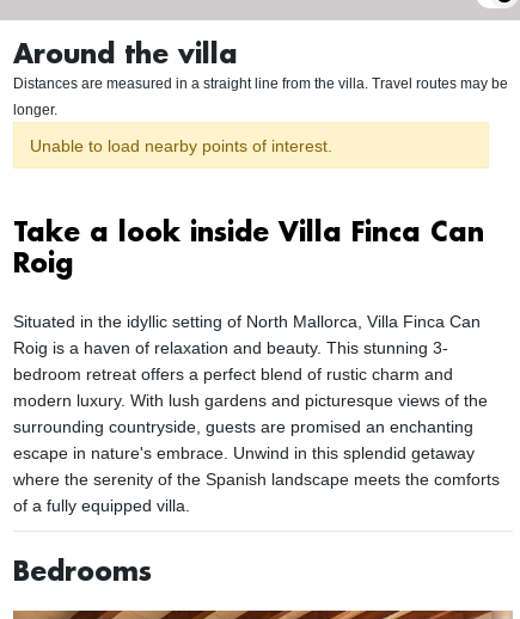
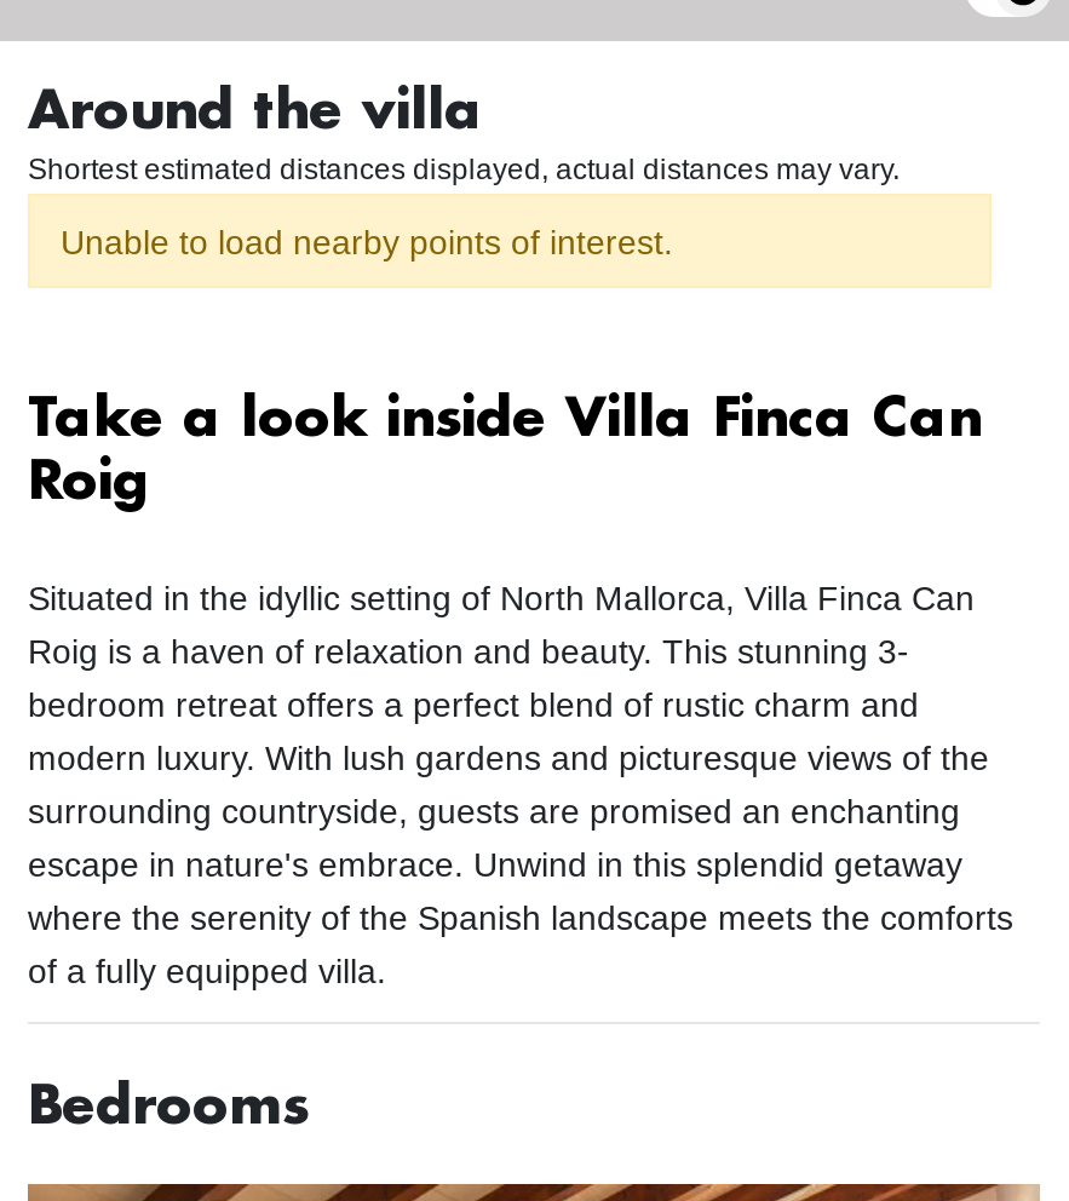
- Distances are measured in a straight line from the villa. Travel routes may be
- longer.
+ Shortest estimated distances displayed, actual distances may vary.
